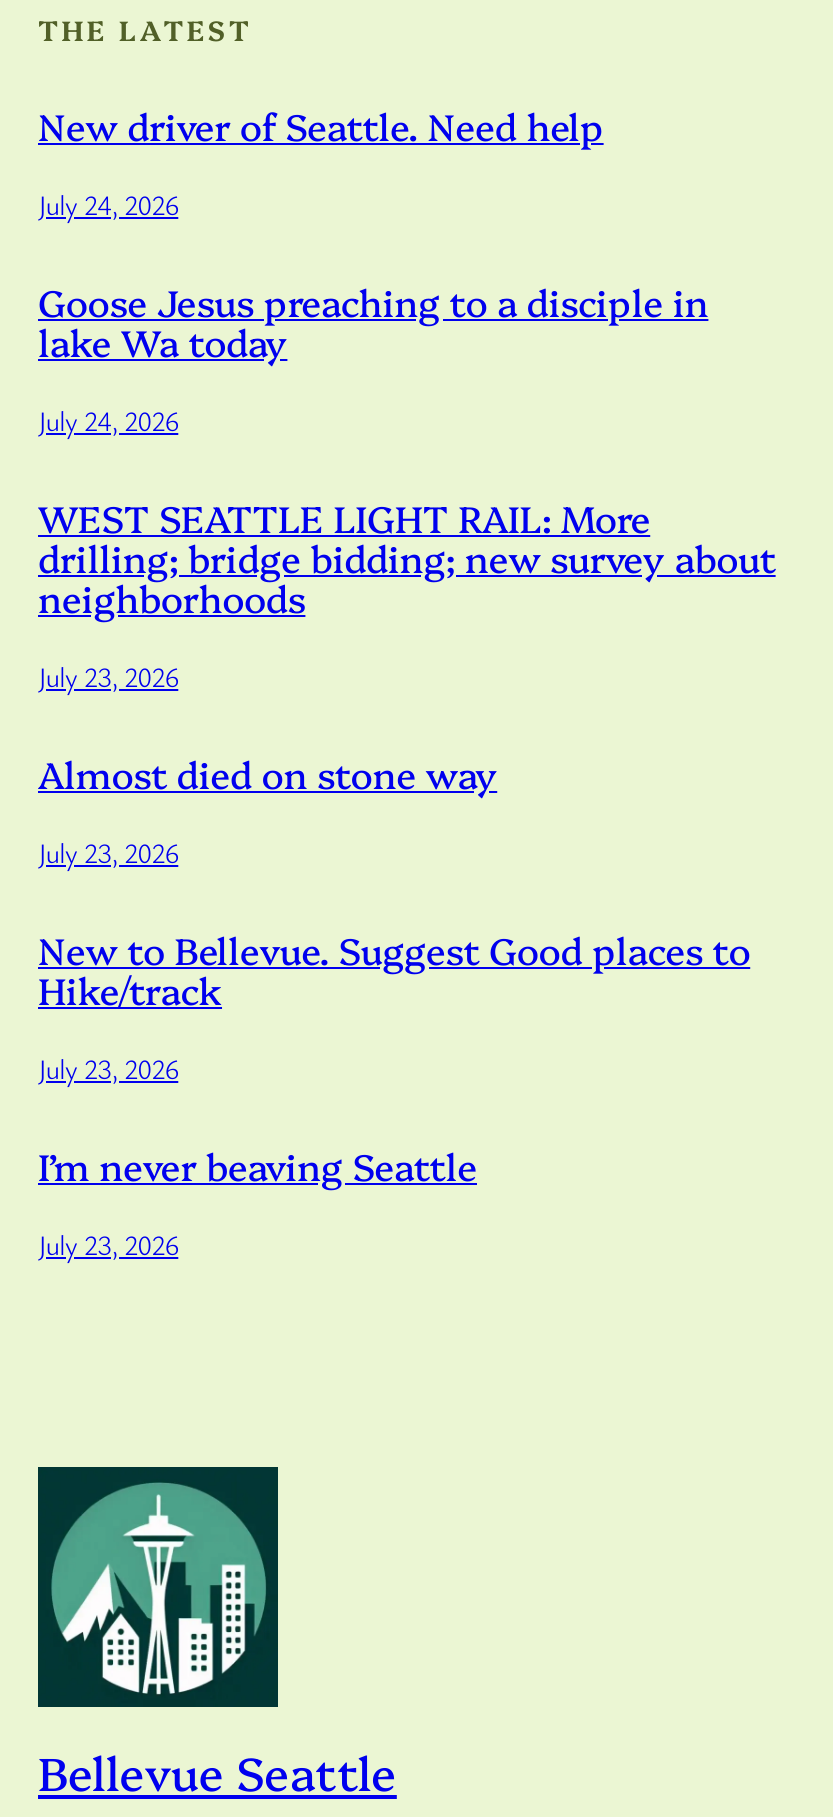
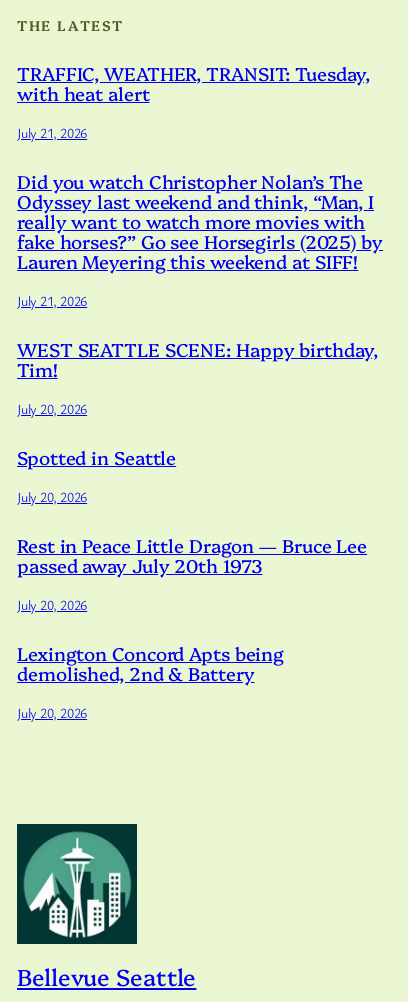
- New driver of Seattle. Need help
+ TRAFFIC, WEATHER, TRANSIT: Tuesday,
+ with heat alert

- July 24, 2026
+ July 21, 2026

- Goose Jesus preaching to a disciple in
- lake Wa today
+ Did you watch Christopher Nolan’s The
+ Odyssey last weekend and think, “Man, I
+ really want to watch more movies with
+ fake horses?” Go see Horsegirls (2025) by
+ Lauren Meyering this weekend at SIFF!

- July 24, 2026
+ July 21, 2026

- WEST SEATTLE LIGHT RAIL: More
- drilling; bridge bidding; new survey about
- neighborhoods
+ WEST SEATTLE SCENE: Happy birthday,
+ Tim!

- July 23, 2026
+ July 20, 2026

- Almost died on stone way
+ Spotted in Seattle

- July 23, 2026
+ July 20, 2026

- New to Bellevue. Suggest Good places to
- Hike/track
+ Rest in Peace Little Dragon — Bruce Lee
+ passed away July 20th 1973

- July 23, 2026
+ July 20, 2026

- I’m never beaving Seattle
+ Lexington Concord Apts being
+ demolished, 2nd & Battery

- July 23, 2026
+ July 20, 2026
